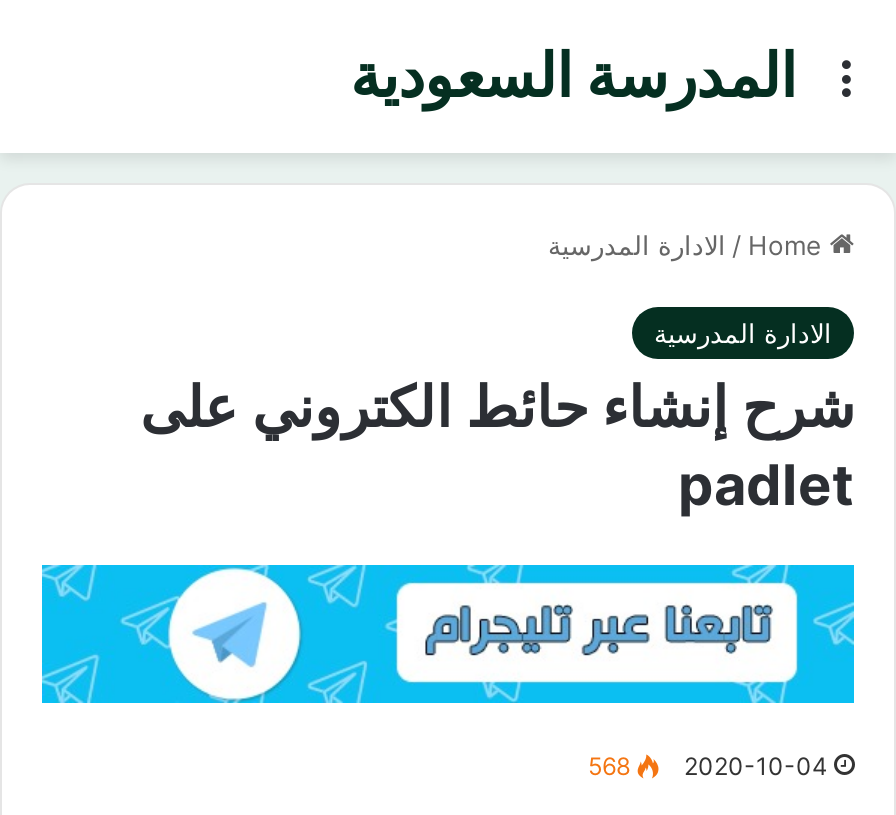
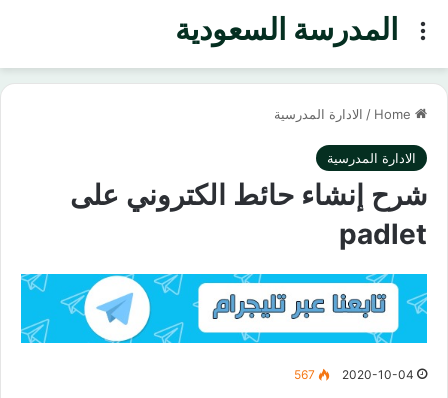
- 568 2020-10-04
+ 567 2020-10-04
